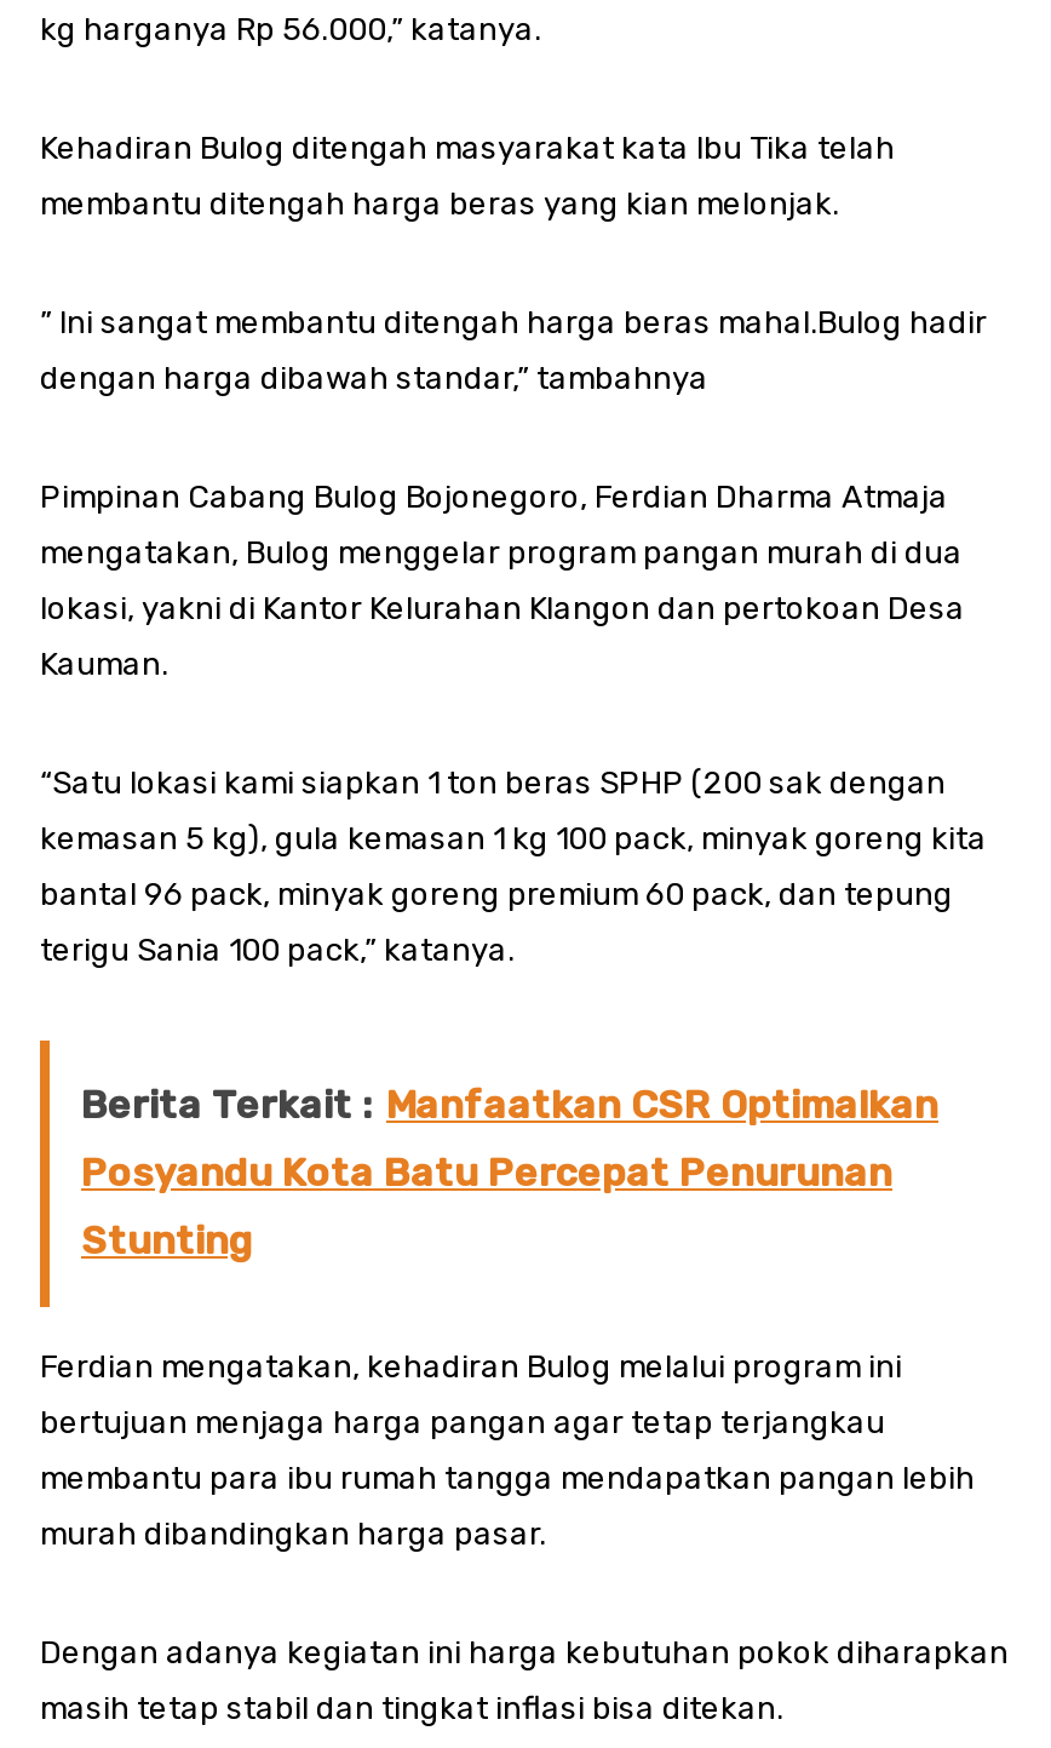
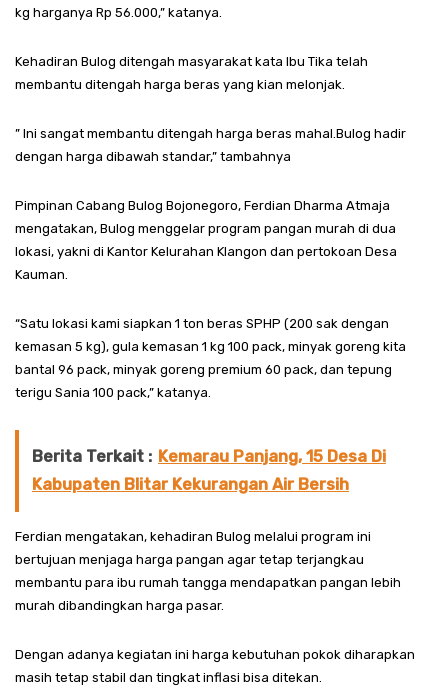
- Berita Terkait : Manfaatkan CSR Optimalkan
- Posyandu Kota Batu Percepat Penurunan
- Stunting
+ Berita Terkait : Kemarau Panjang, 15 Desa Di
+ Kabupaten Blitar Kekurangan Air Bersih
